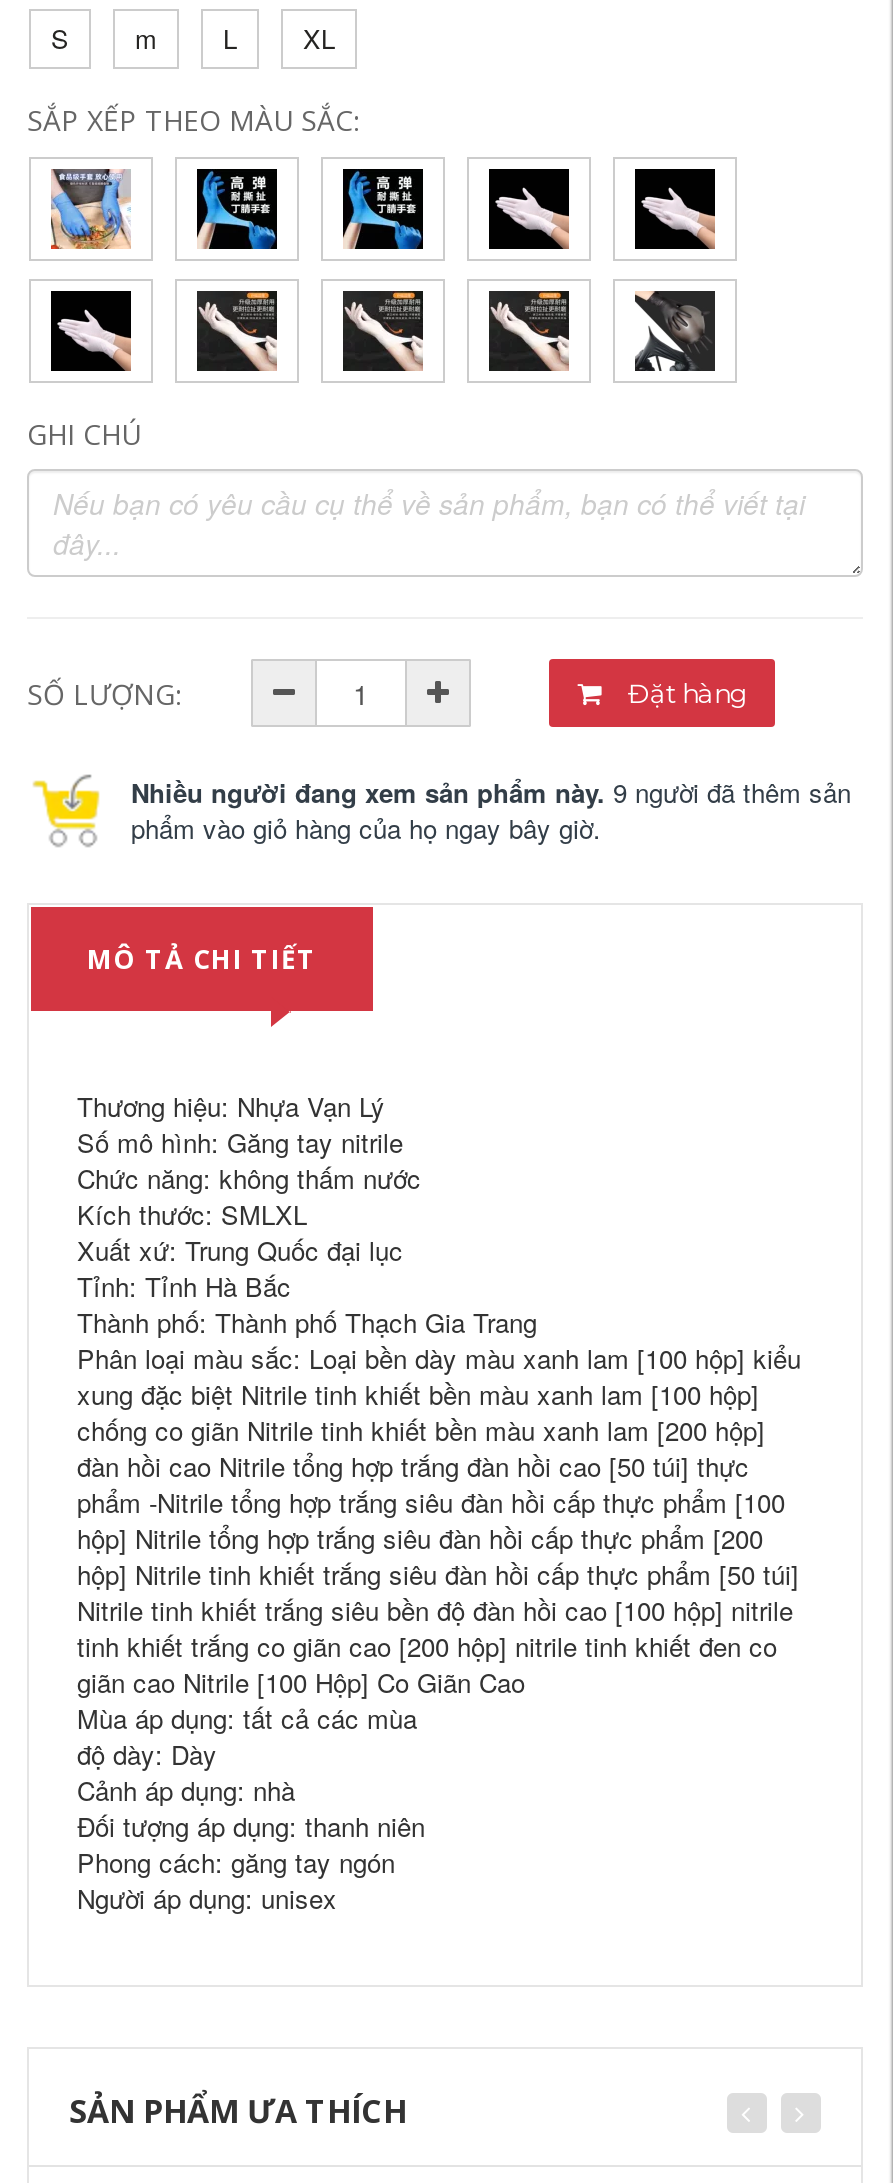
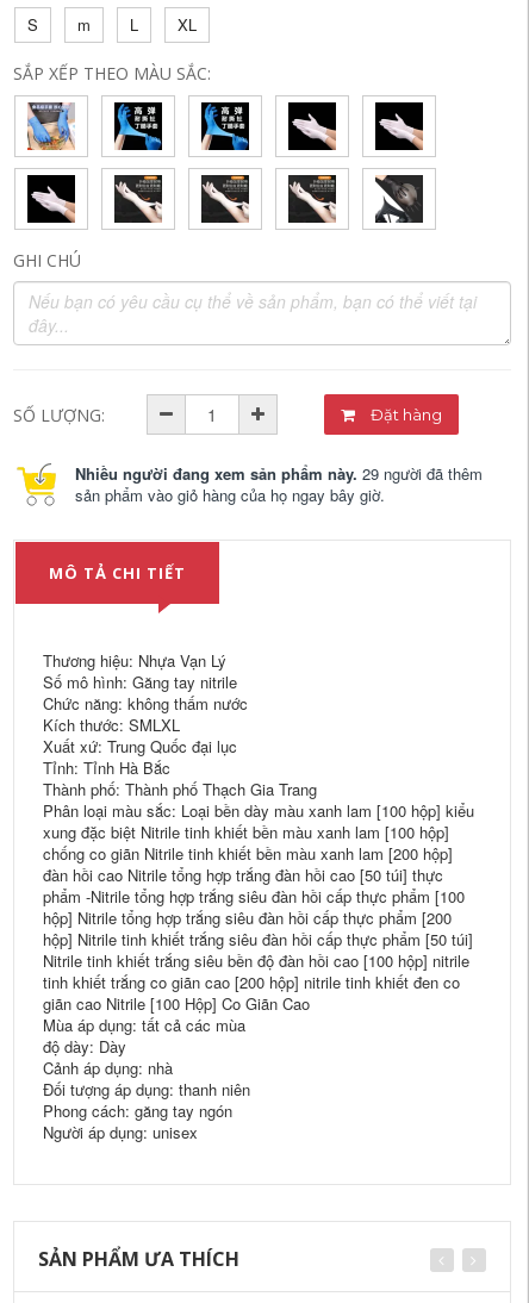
- Nhiều người đang xem sản phẩm này. 9 người đã thêm sản
- phẩm vào giỏ hàng của họ ngay bây giờ.
+ Nhiều người đang xem sản phẩm này. 29 người đã thêm
+ sản phẩm vào giỏ hàng của họ ngay bây giờ.
